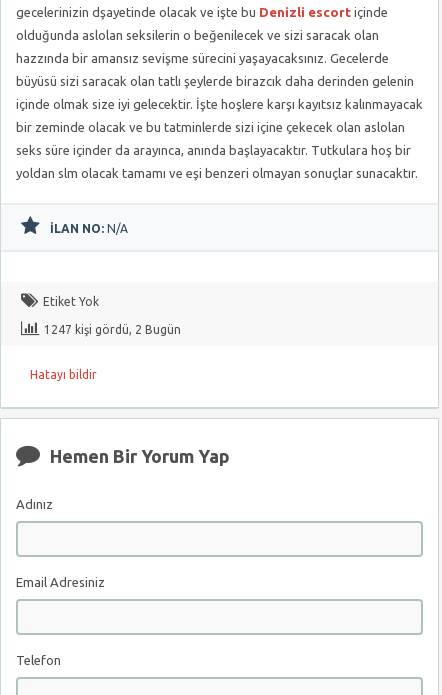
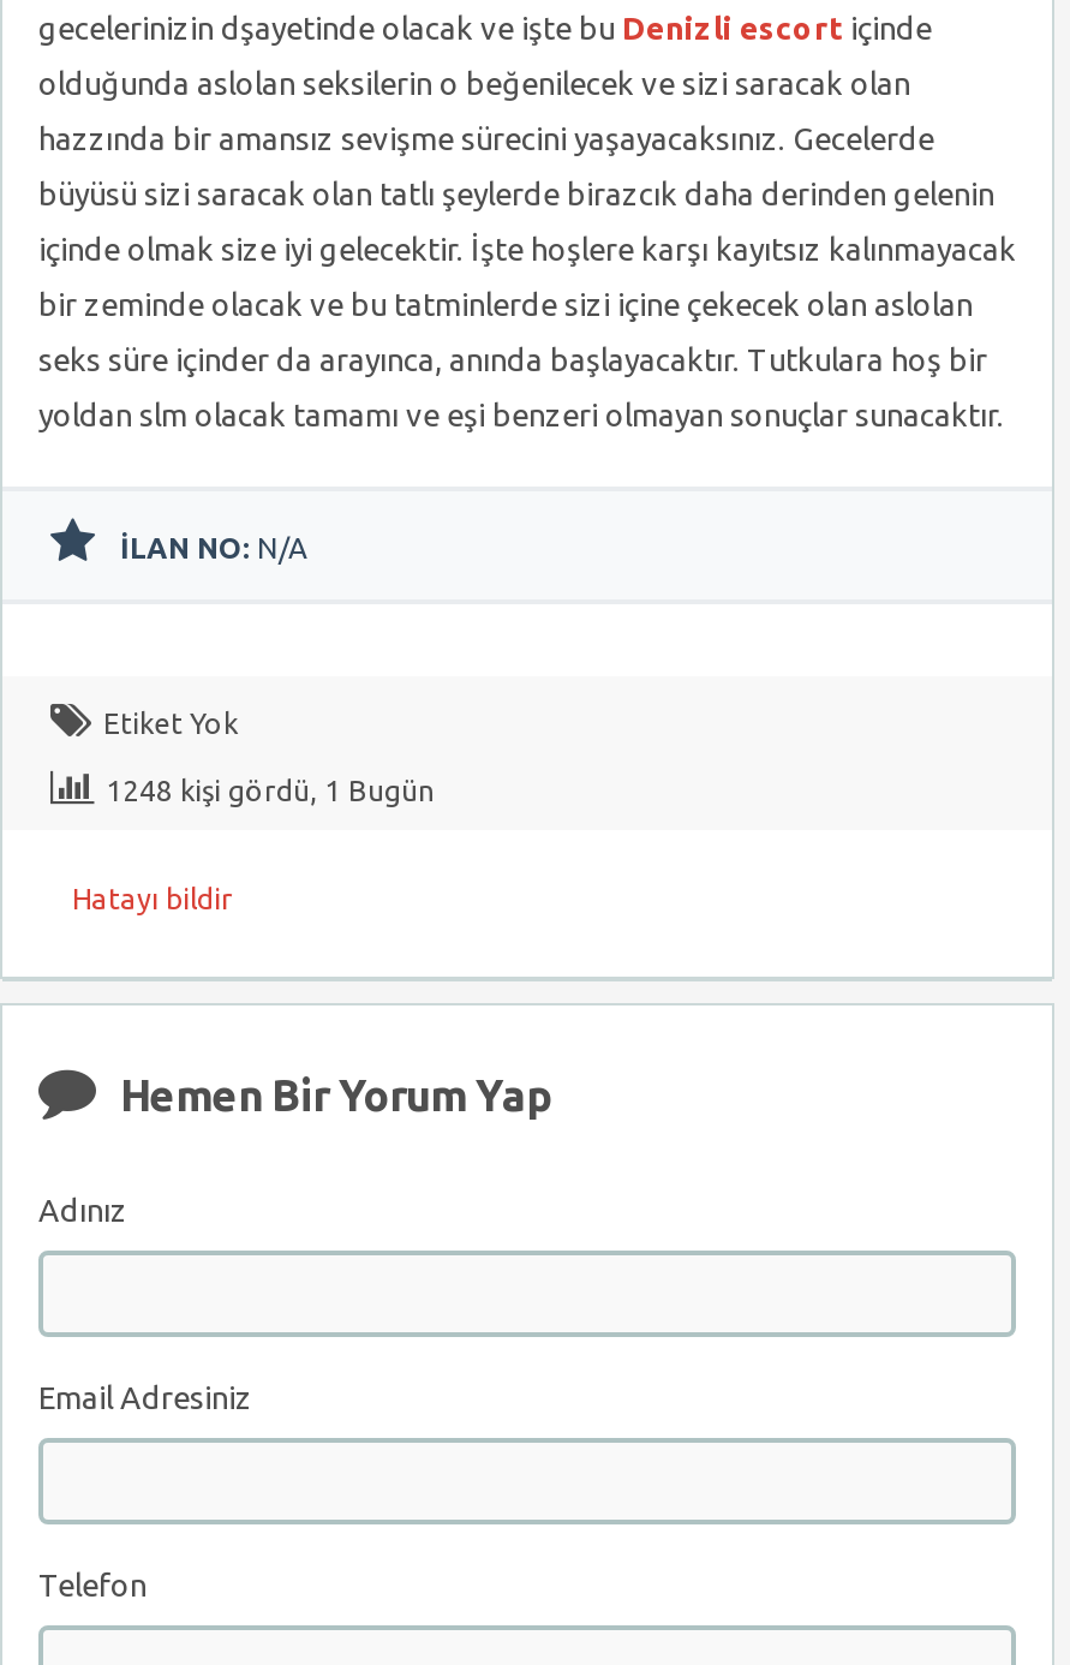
- 1247 kişi gördü, 2 Bugün
+ 1248 kişi gördü, 1 Bugün
